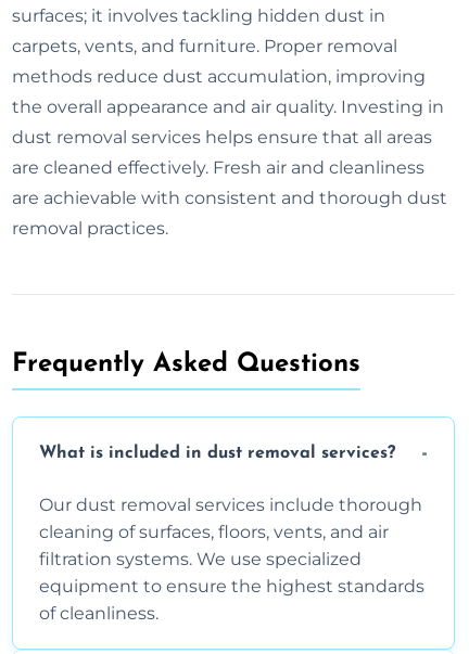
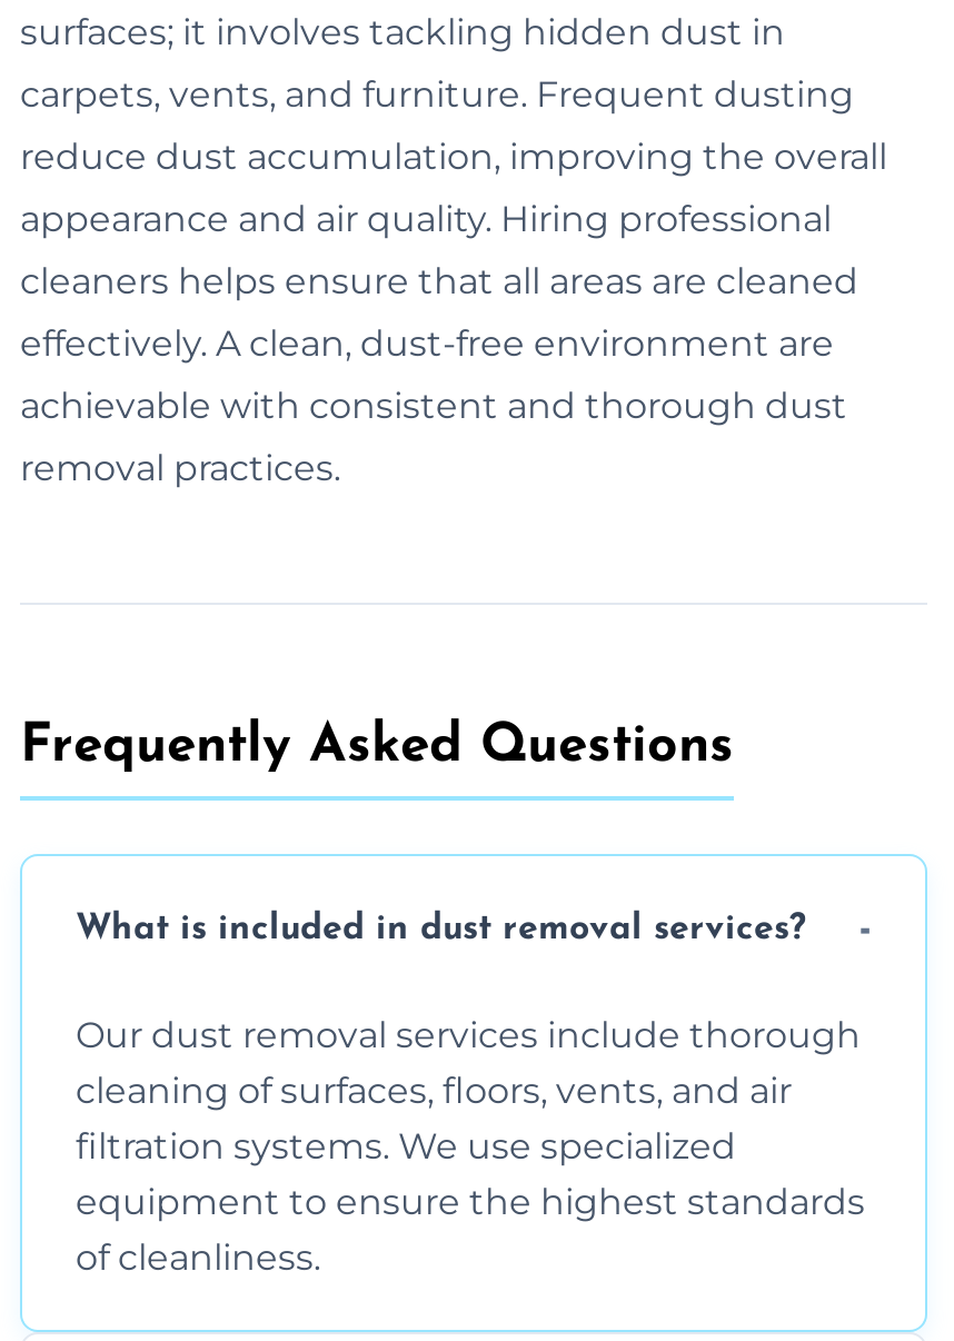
- carpets, vents, and furniture. Proper removal
+ carpets, vents, and furniture. Frequent dusting

- methods reduce dust accumulation, improving
+ reduce dust accumulation, improving the overall

- the overall appearance and air quality. Investing in
+ appearance and air quality. Hiring professional

- dust removal services helps ensure that all areas
+ cleaners helps ensure that all areas are cleaned

- are cleaned effectively. Fresh air and cleanliness
+ effectively. A clean, dust-free environment are

- are achievable with consistent and thorough dust
+ achievable with consistent and thorough dust
